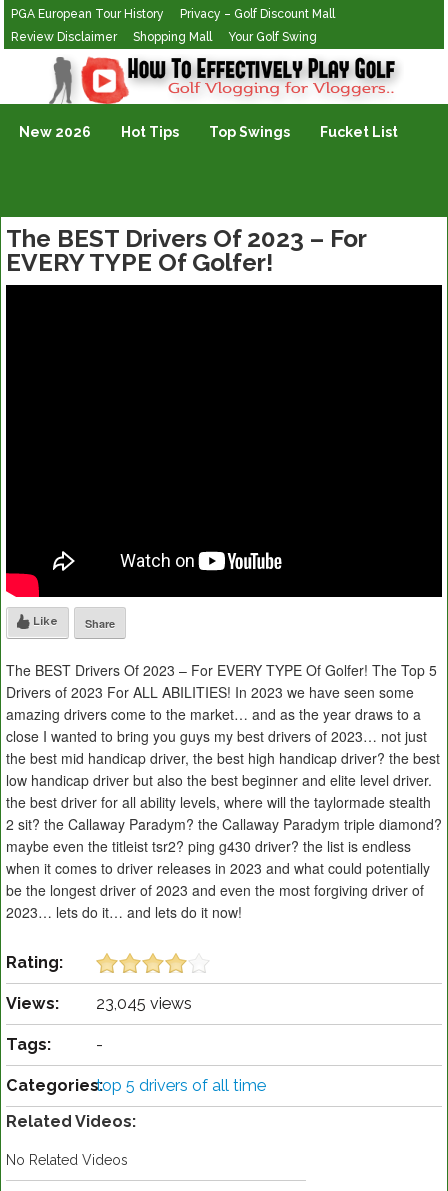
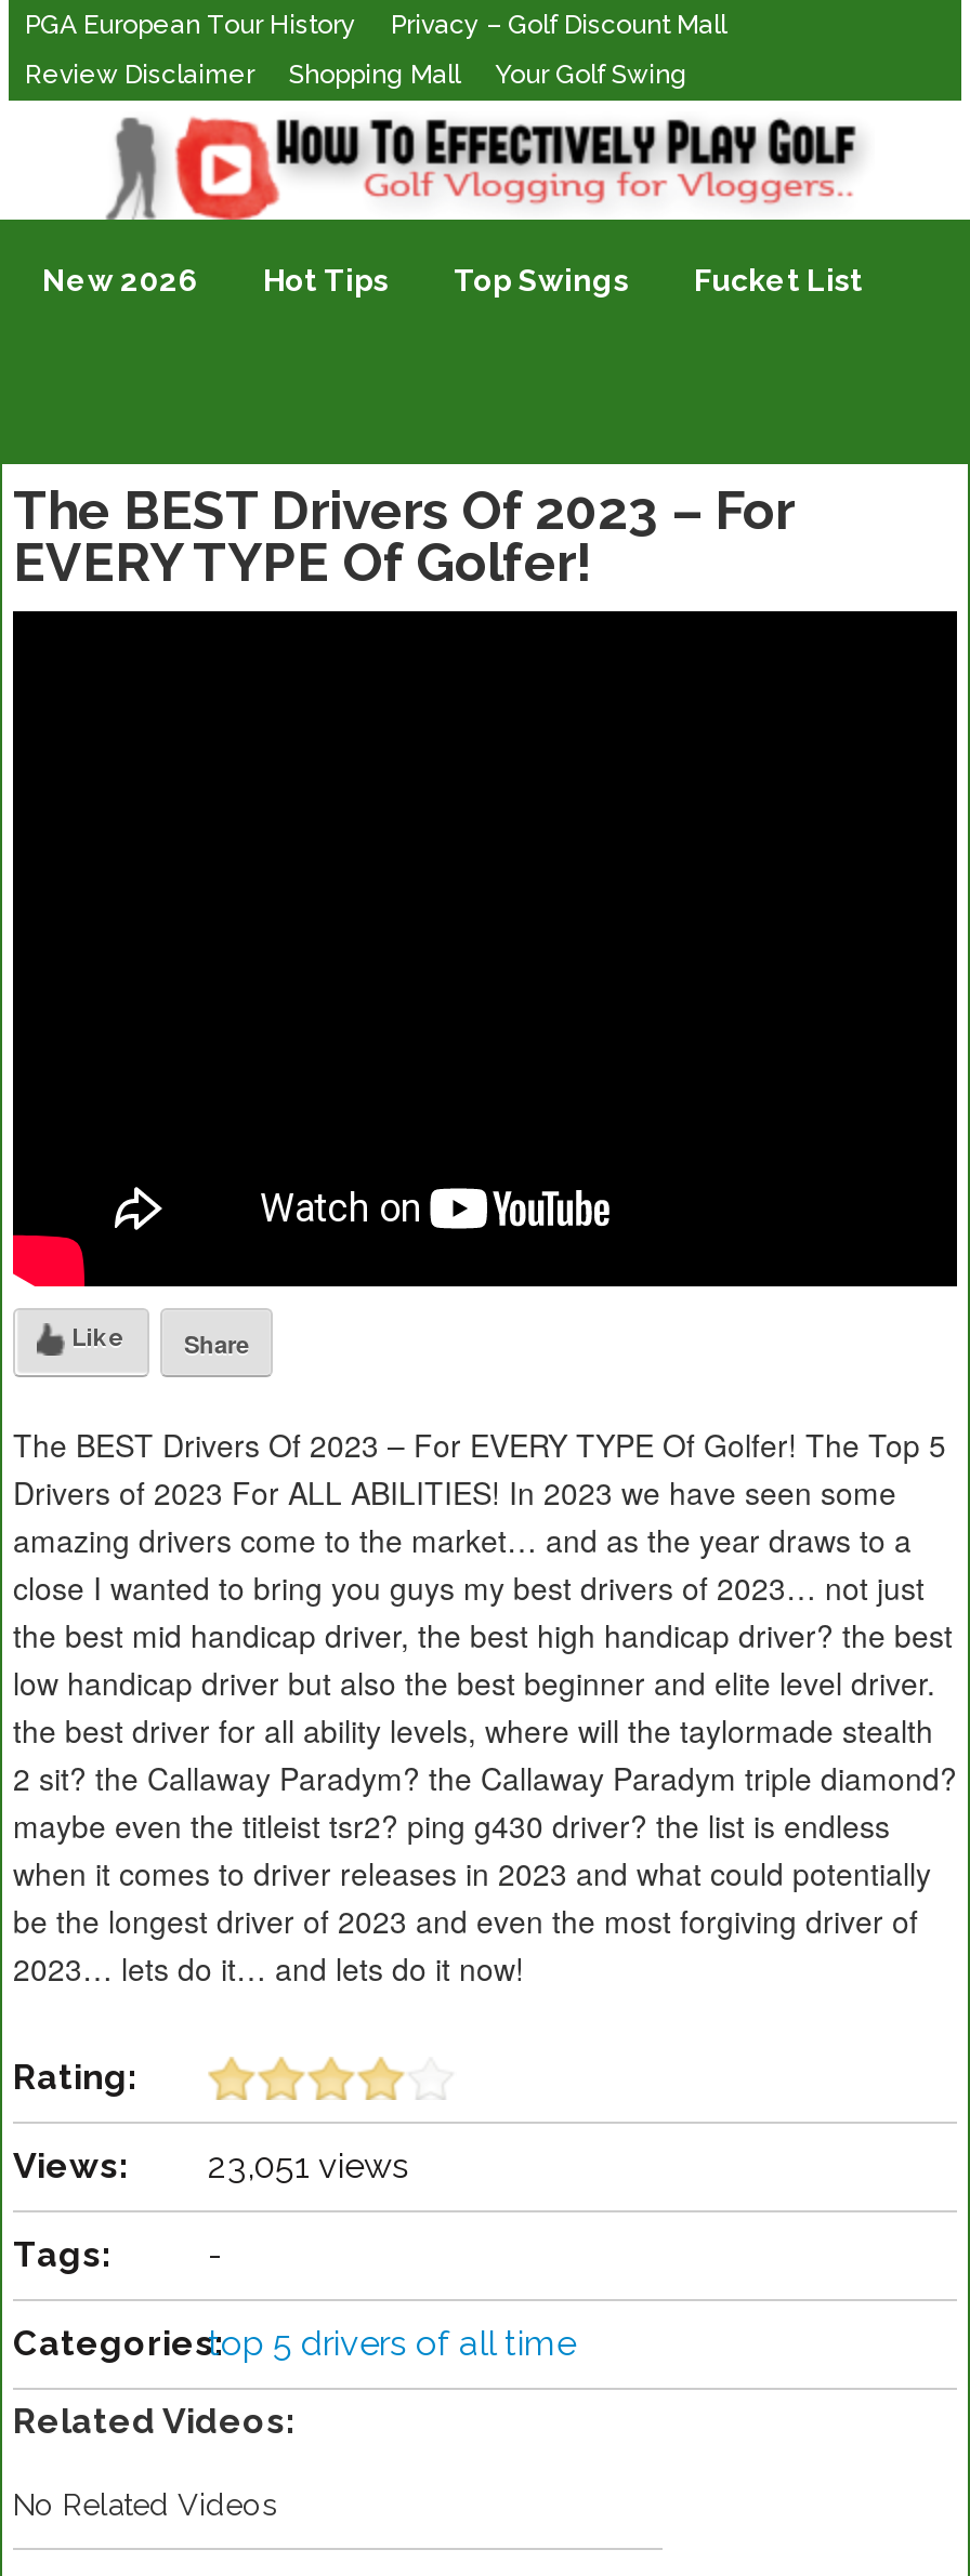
- Views: 23,045 views
+ Views: 23,051 views
